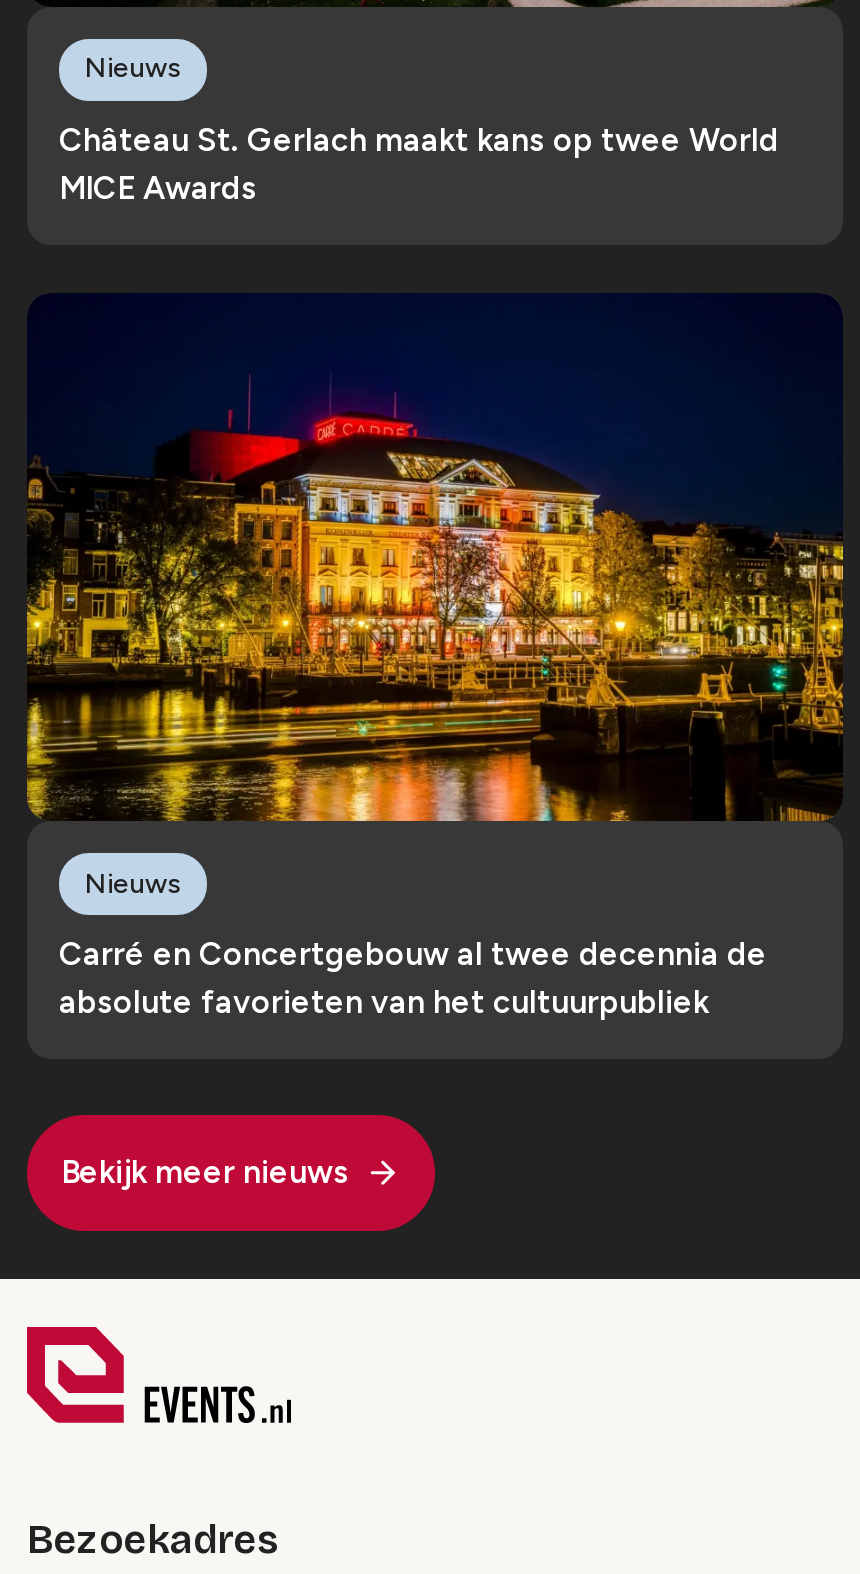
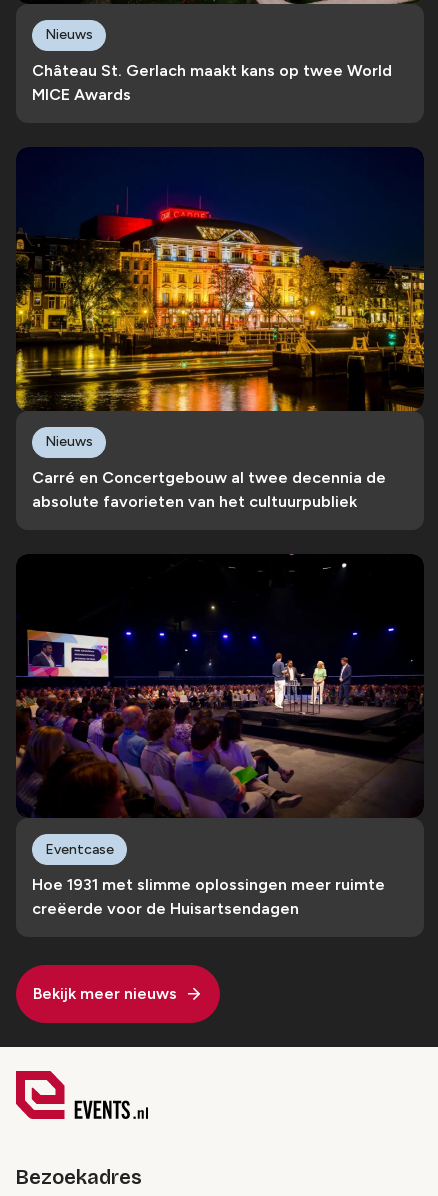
+ [image]
+ Eventcase

+ Hoe 1931 met slimme oplossingen meer ruimte
+ creëerde voor de Huisartsendagen
